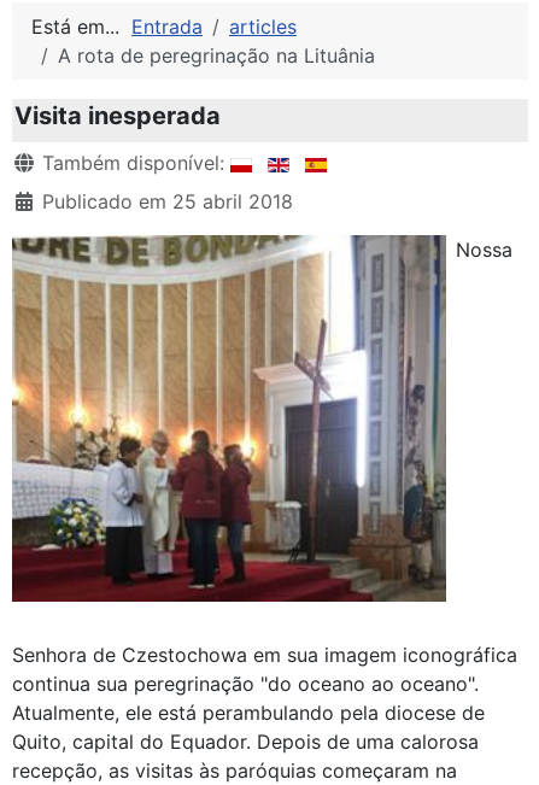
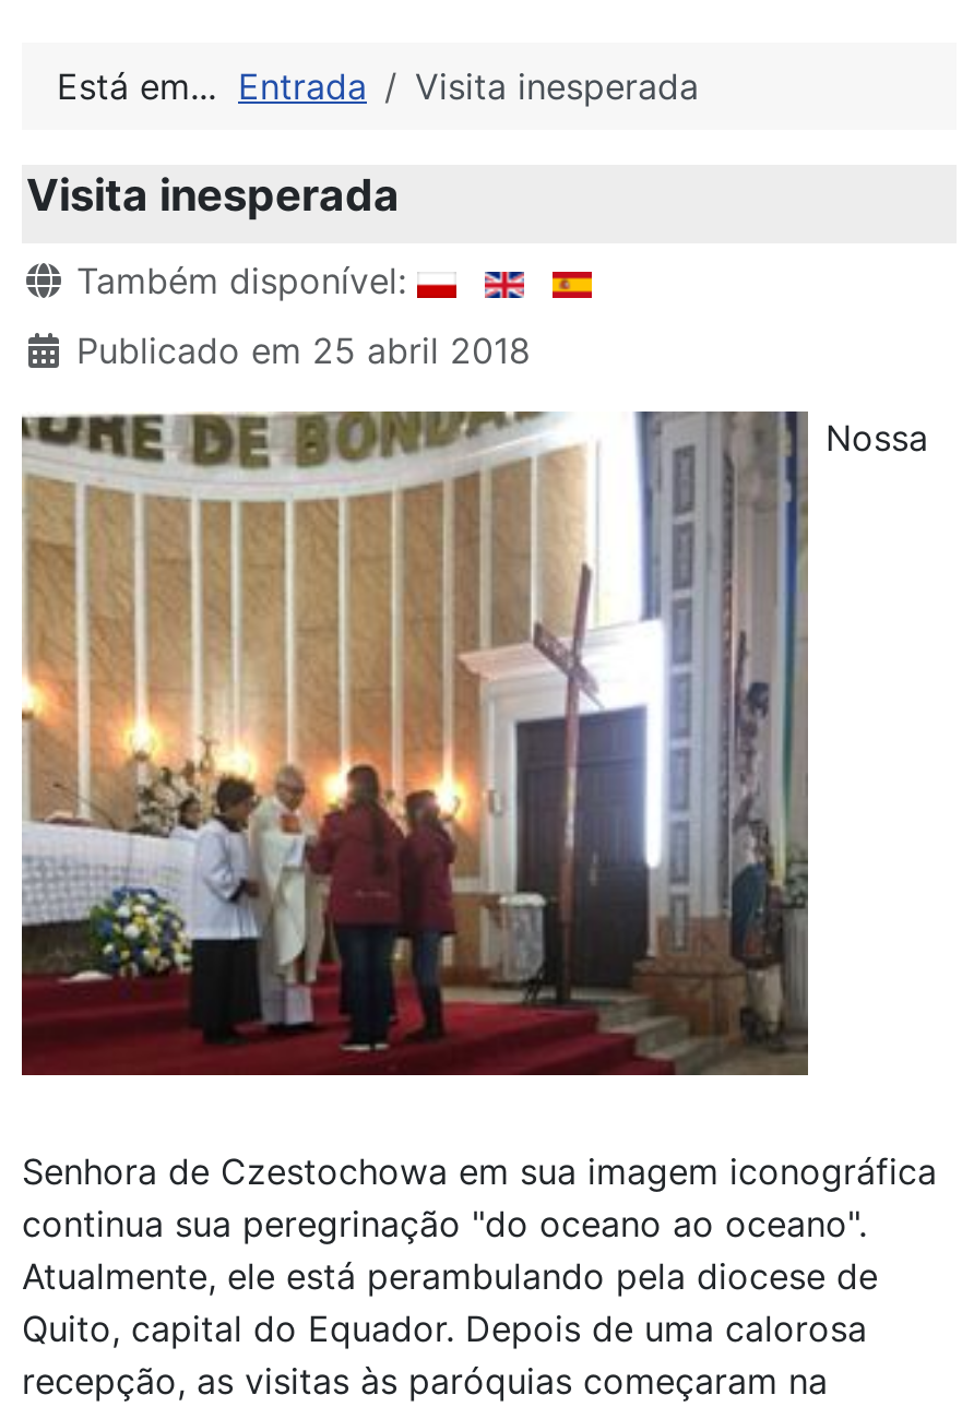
- articles
- A rota de peregrinação na Lituânia
+ Visita inesperada
